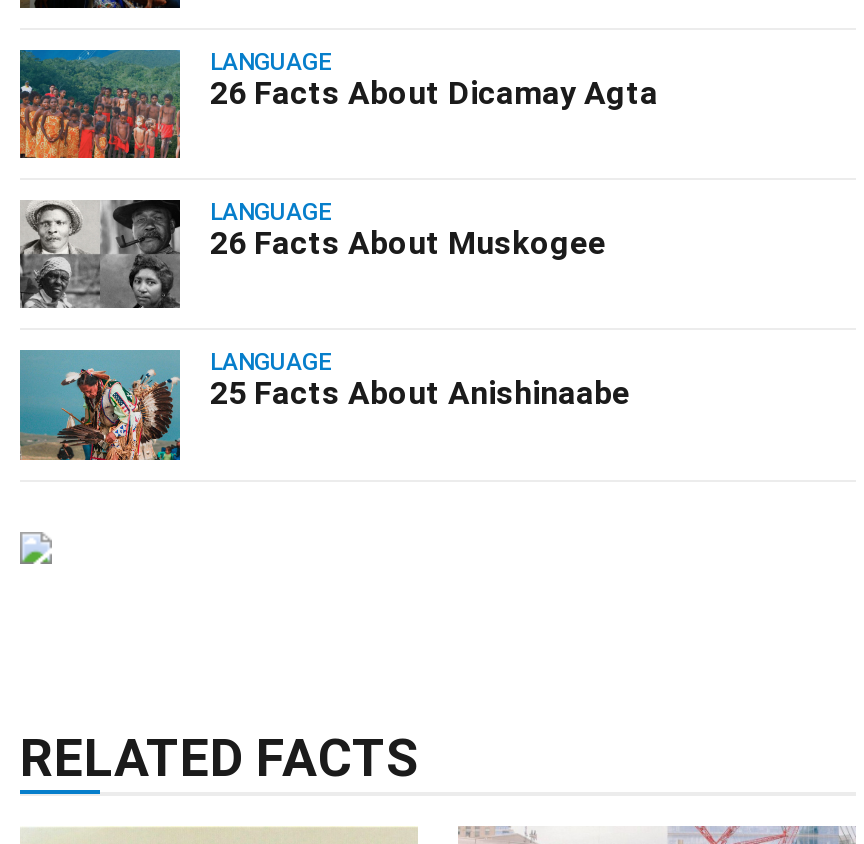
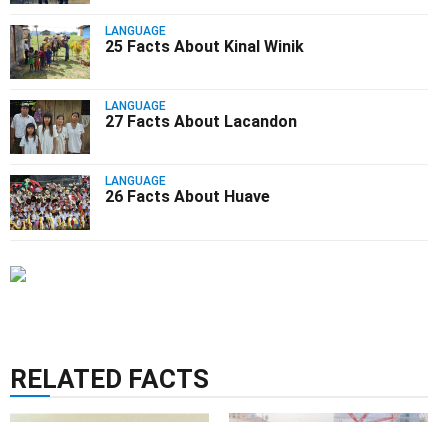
- [image]
- 26 Facts About Dicamay Agta
+ [image]
+ 25 Facts About Kinal Winik

- [image]
- 26 Facts About Muskogee
+ [image]
+ 27 Facts About Lacandon

- [image]
- 25 Facts About Anishinaabe
+ [image]
+ 26 Facts About Huave
